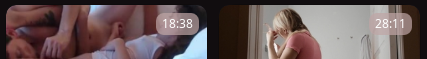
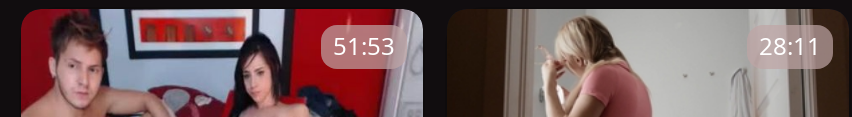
- 18:38
+ 51:53
